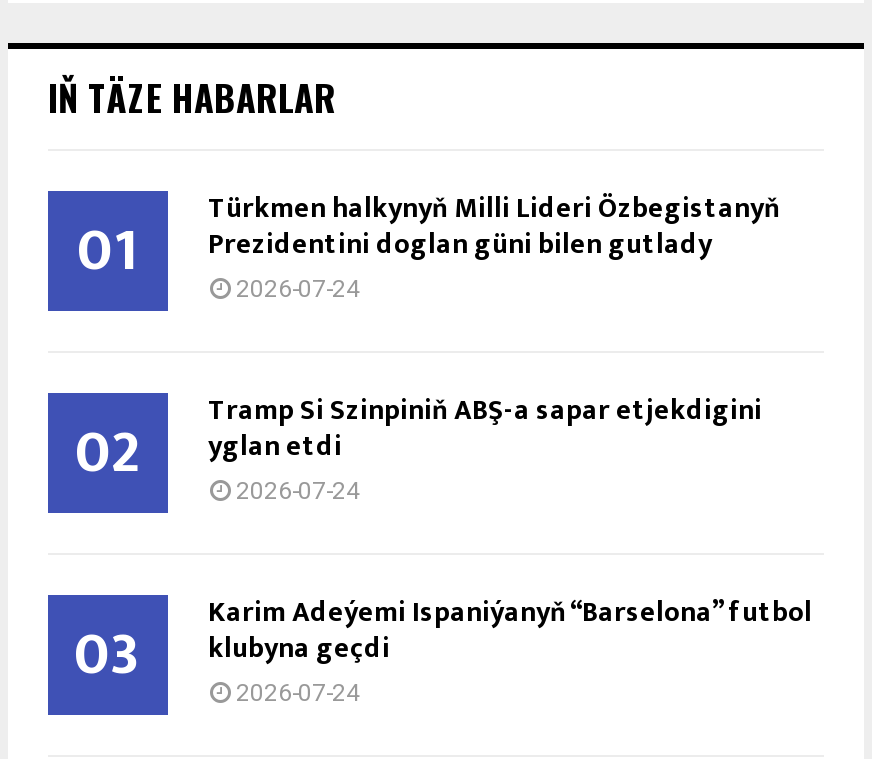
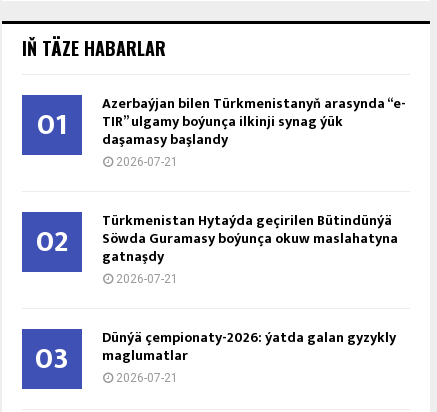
- Türkmen halkynyň Milli Lideri Özbegistanyň
- Prezidentini doglan güni bilen gutlady
- 2026-07-24
+ Azerbaýjan bilen Türkmenistanyň arasynda “e-
+ TIR” ulgamy boýunça ilkinji synag ýük
+ daşamasy başlandy
+ 2026-07-21

- Tramp Si Szinpiniň ABŞ-a sapar etjekdigini
- yglan etdi
- 2026-07-24
+ Türkmenistan Hytaýda geçirilen Bütindünýä
+ Söwda Guramasy boýunça okuw maslahatyna
+ gatnaşdy
+ 2026-07-21

- Karim Adeýemi Ispaniýanyň “Barselona” futbol
- klubyna geçdi
- 2026-07-24
+ Dünýä çempionaty-2026: ýatda galan gyzykly
+ maglumatlar
+ 2026-07-21
